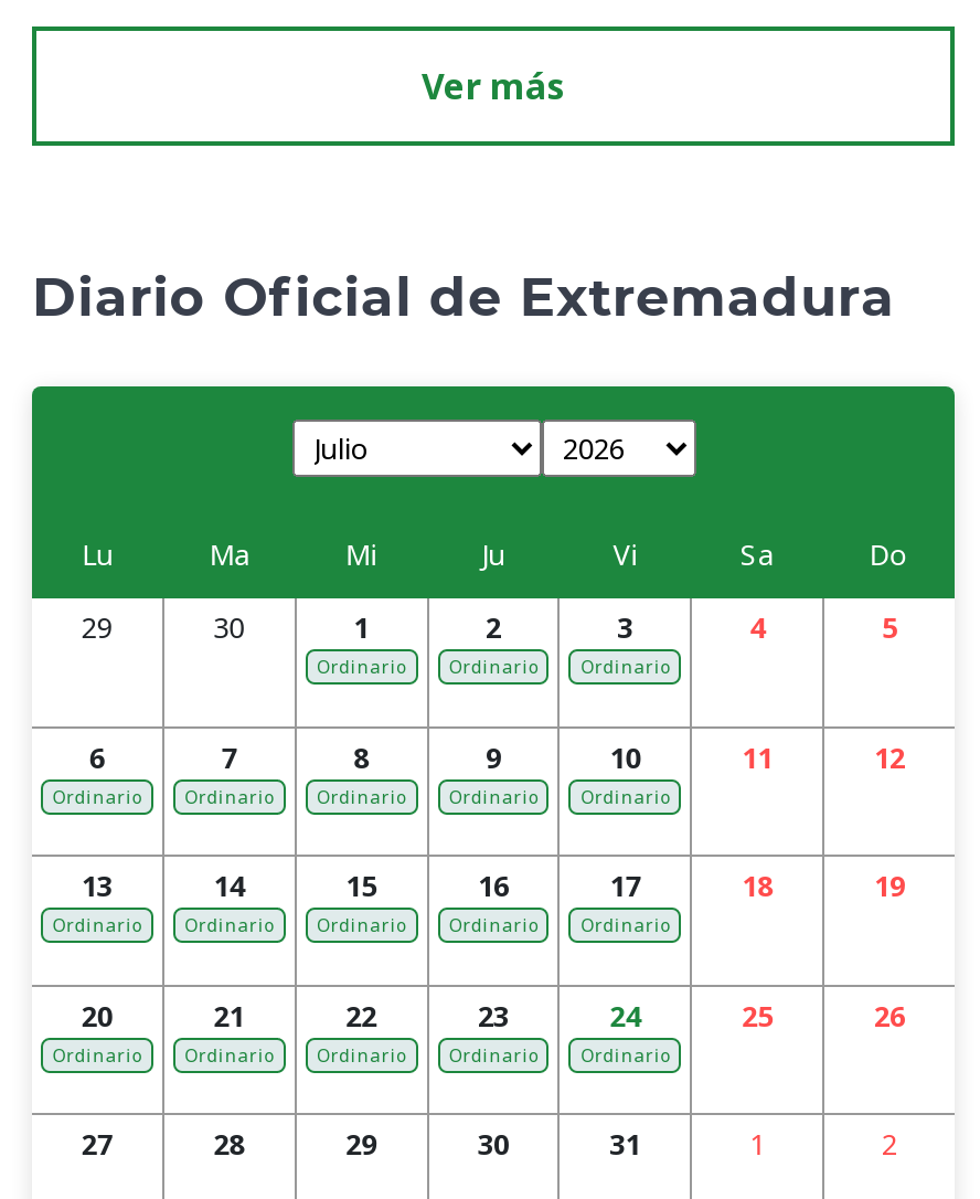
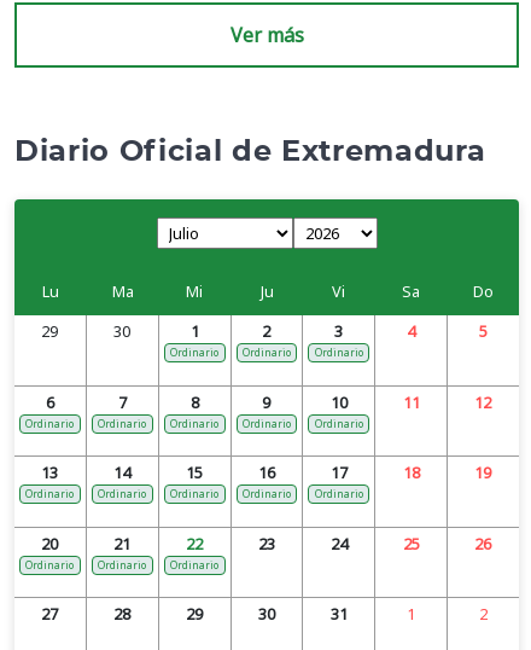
- Ordinario

- Ordinario
